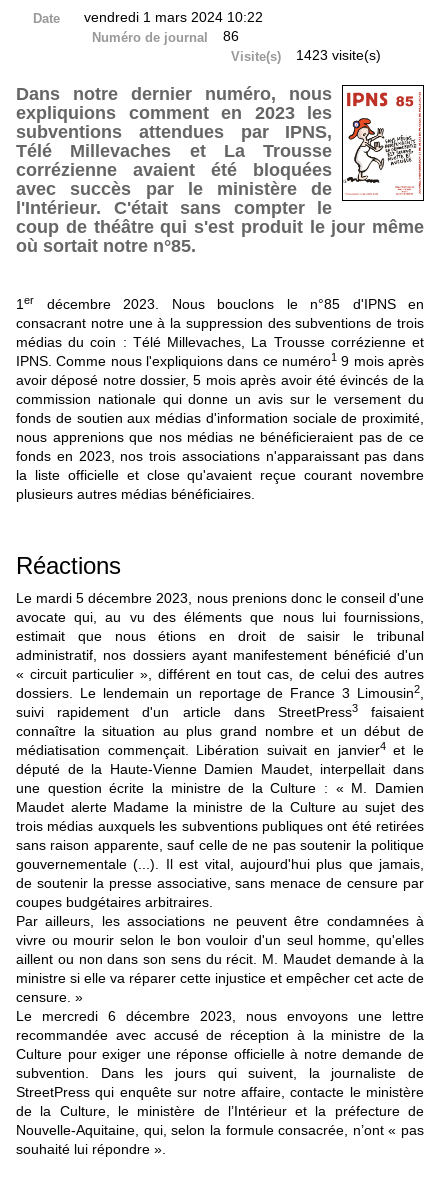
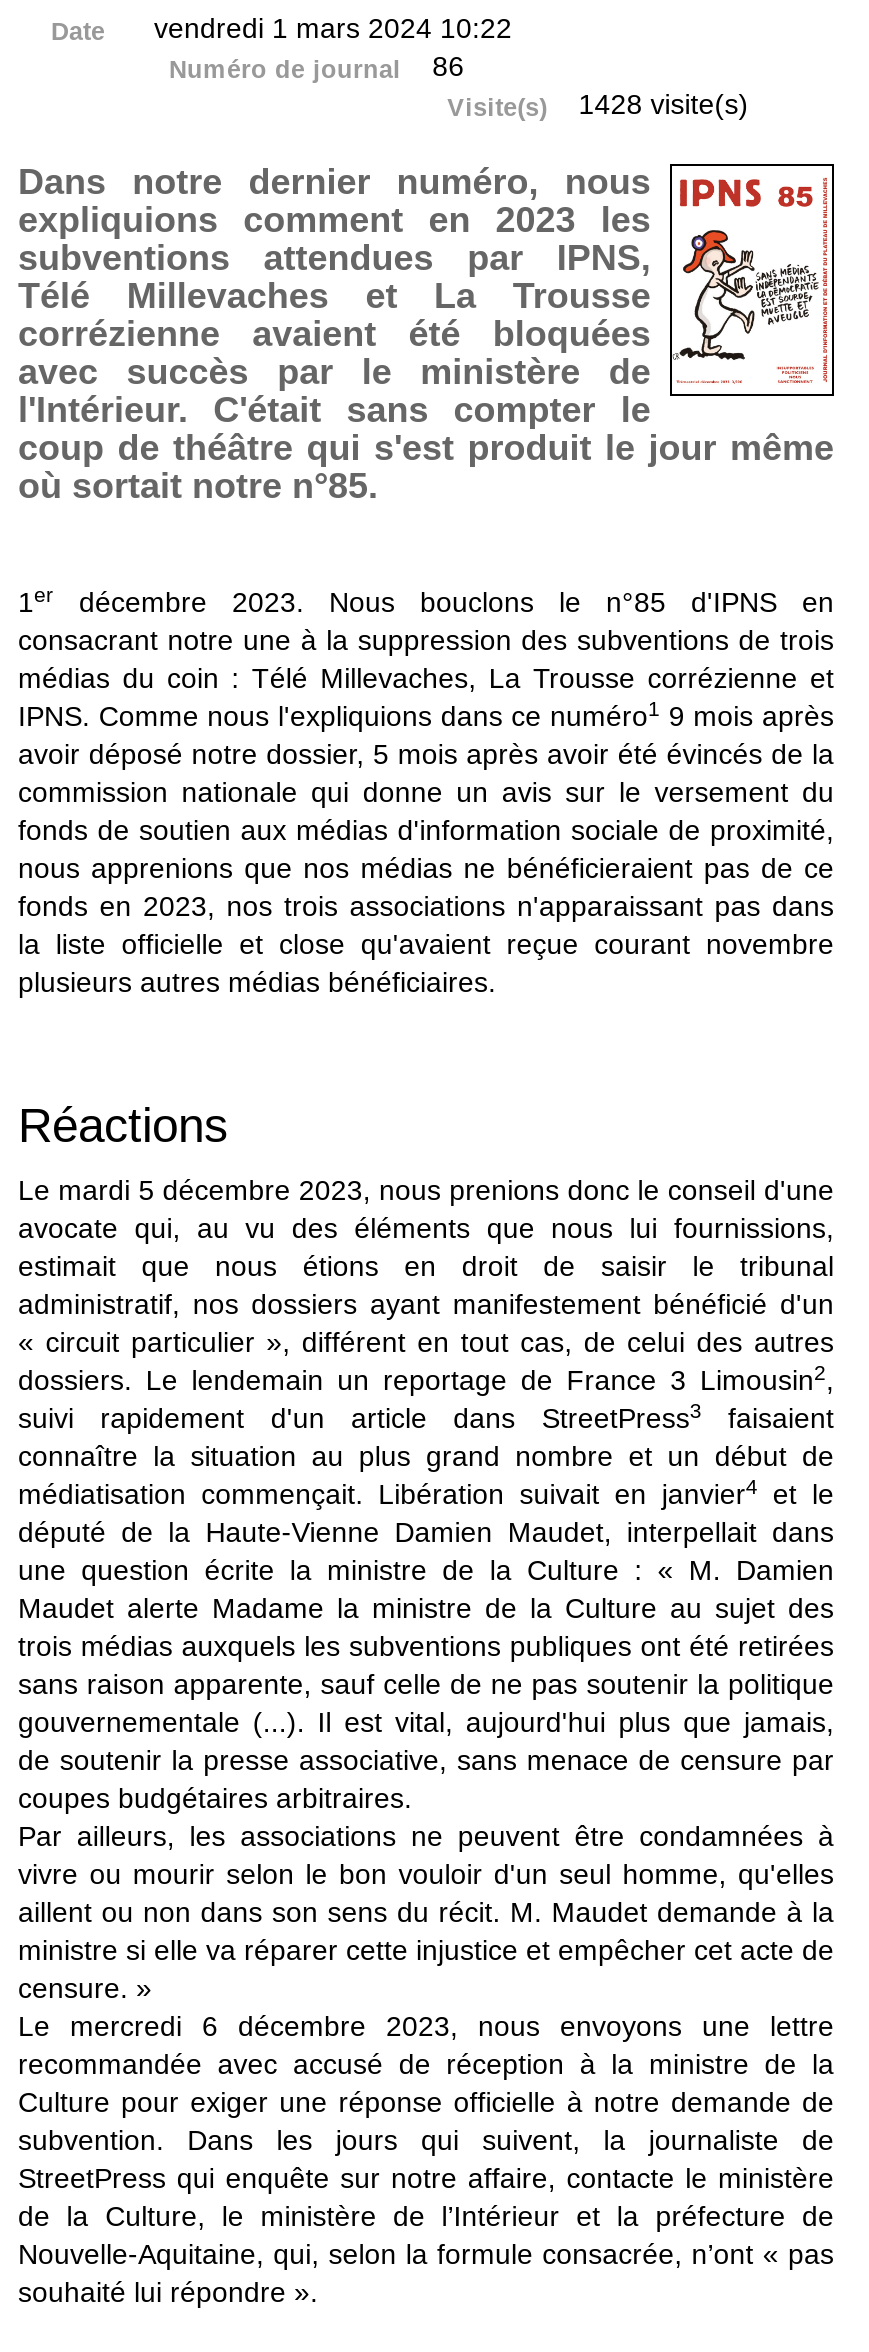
- Visite(s) 1423 visite(s)
+ Visite(s) 1428 visite(s)
